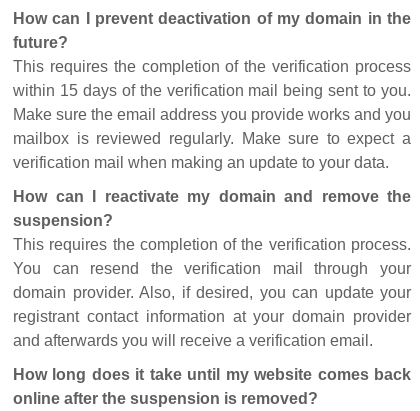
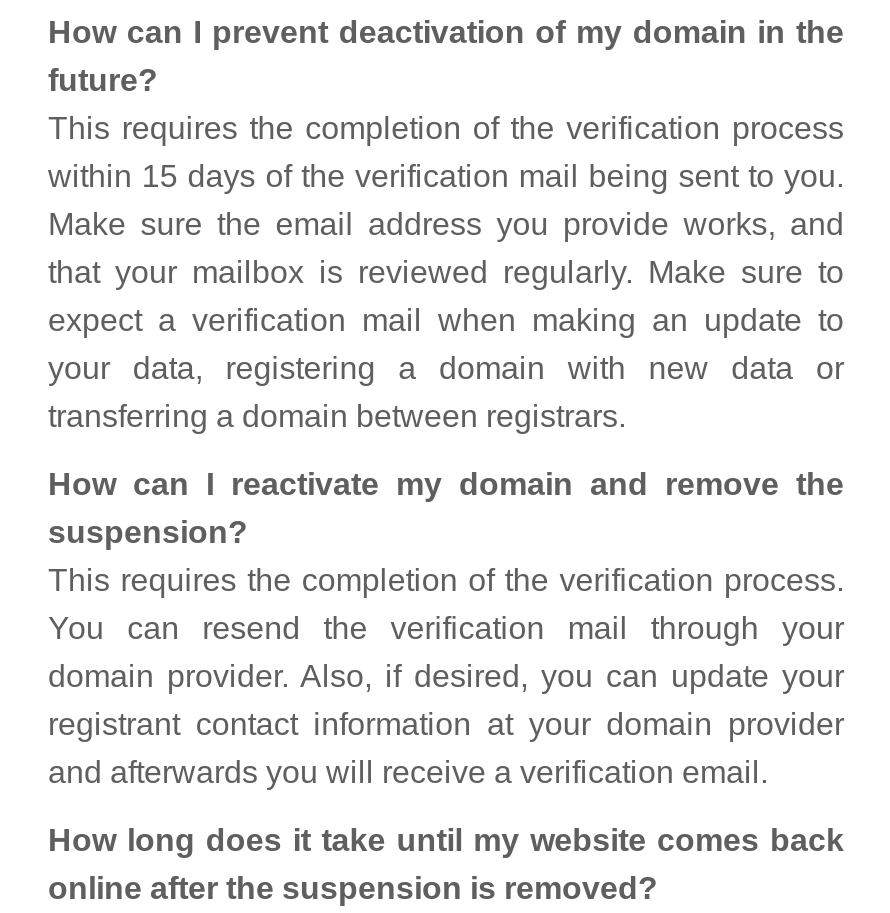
- Make sure the email address you provide works and you
- mailbox is reviewed regularly. Make sure to expect a
- verification mail when making an update to your data.
+ Make sure the email address you provide works, and
+ that your mailbox is reviewed regularly. Make sure to
+ expect a verification mail when making an update to
+ your data, registering a domain with new data or
+ transferring a domain between registrars.
